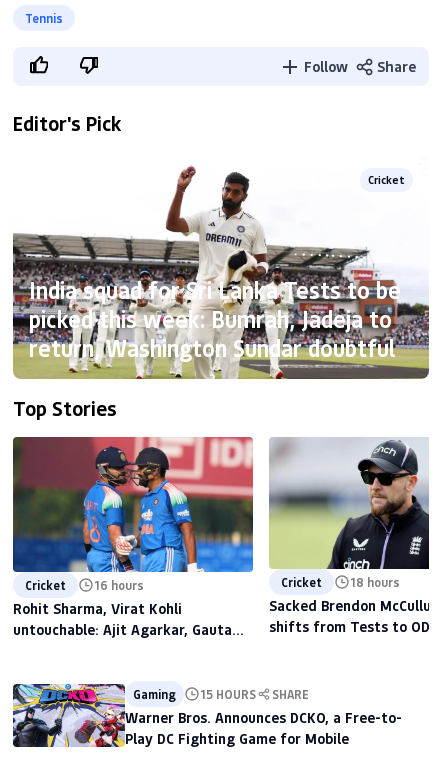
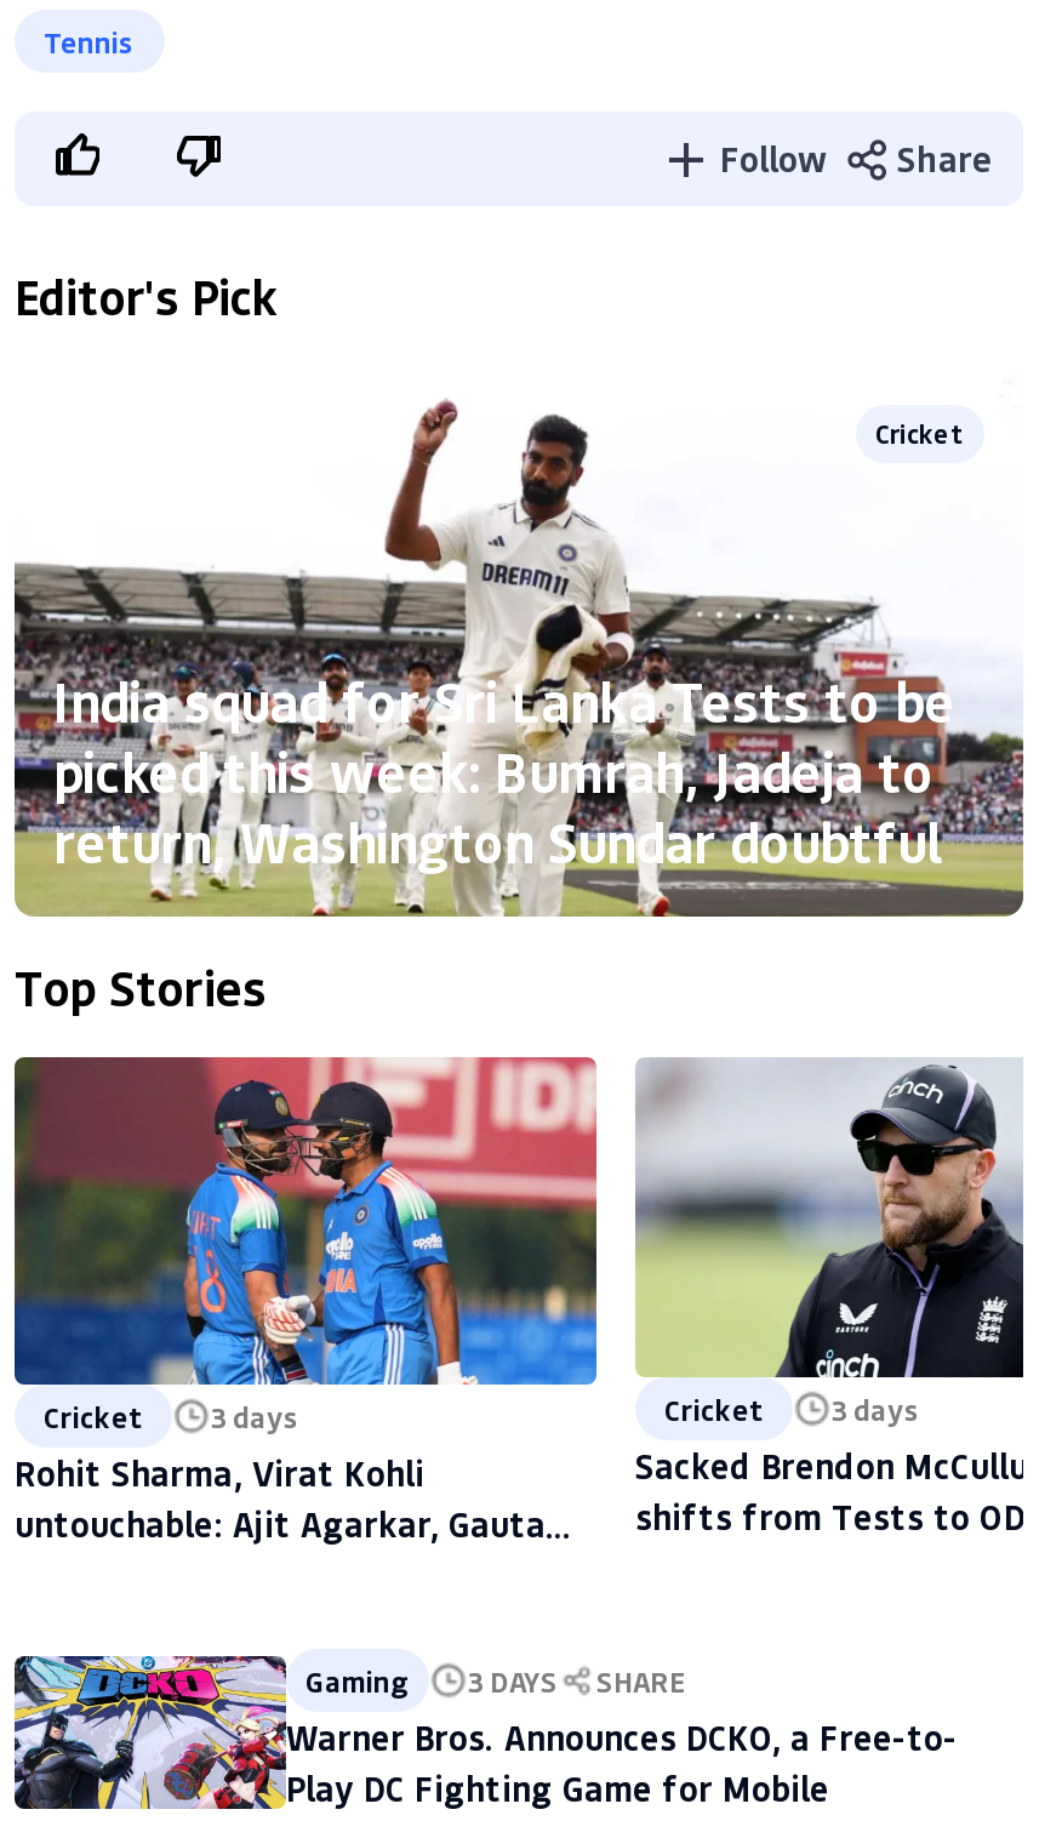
- Cricket 16 hours
+ Cricket 3 days

- Cricket 18 hours
+ Cricket 3 days

- Gaming 15 HOURS SHARE
+ Gaming 3 DAYS SHARE
